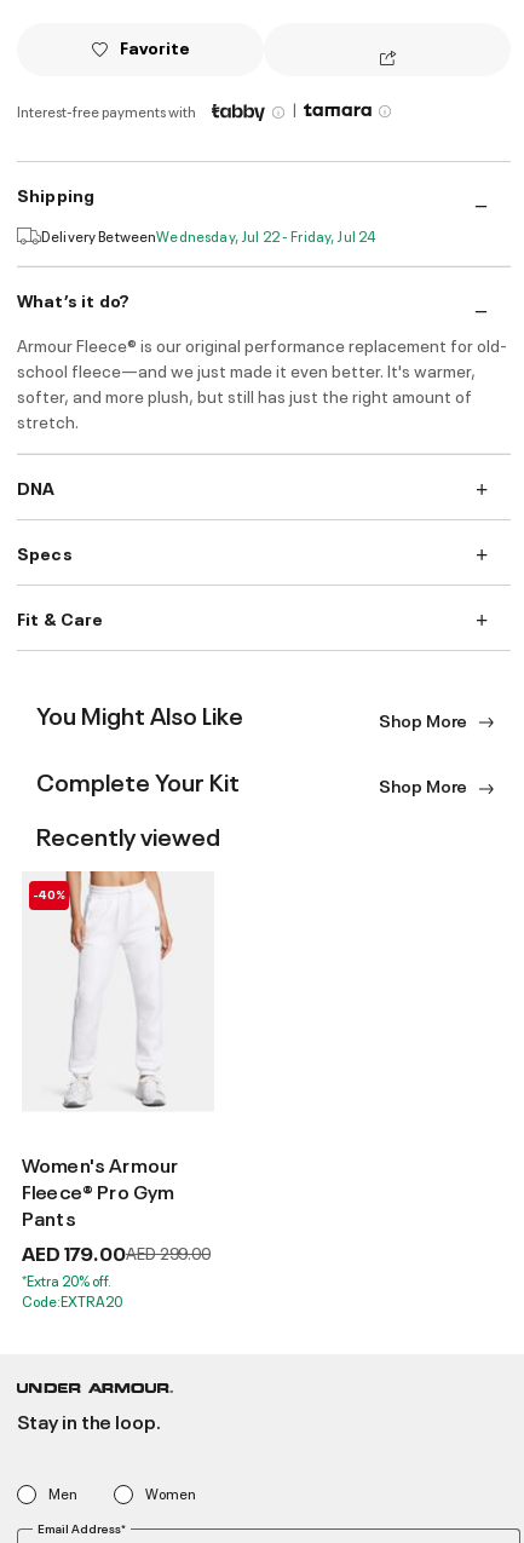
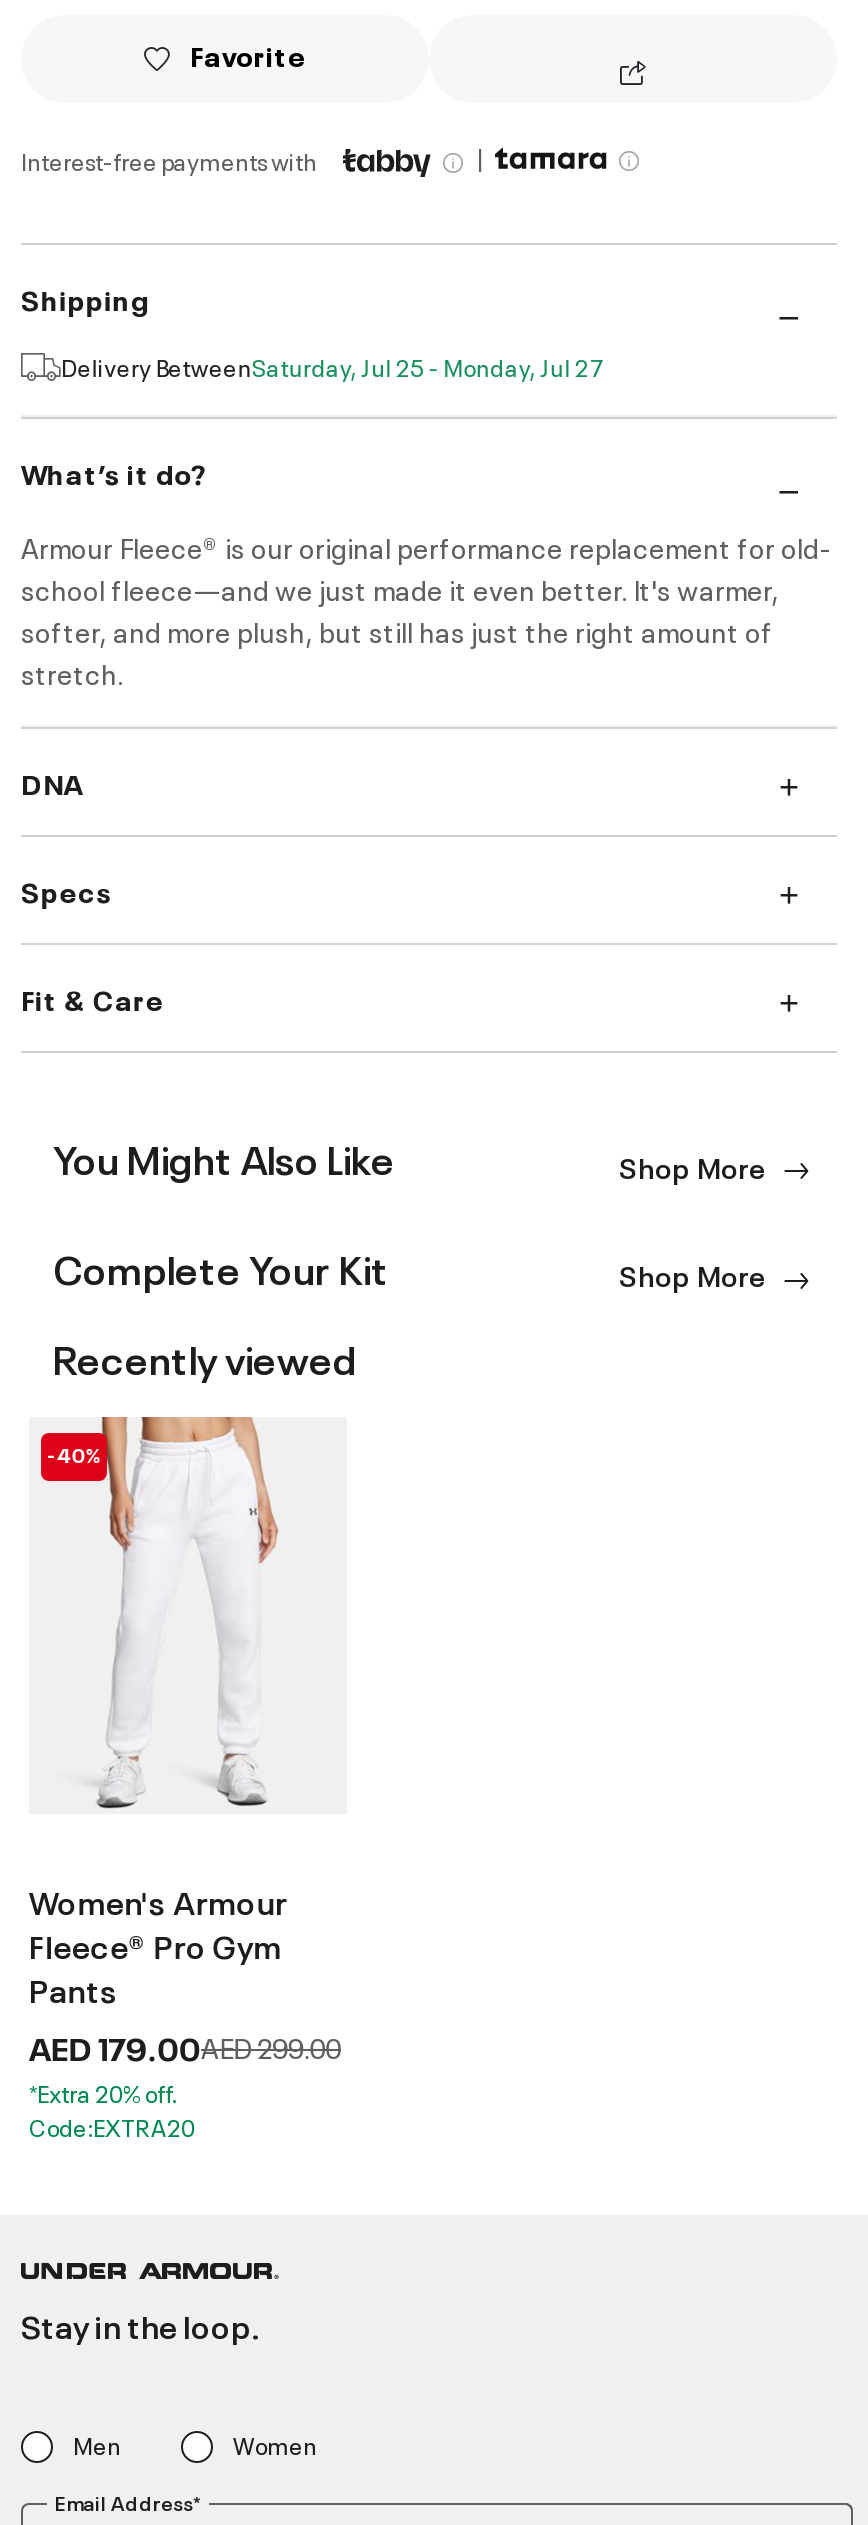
- Delivery BetweenWednesday, Jul 22 - Friday, Jul 24
+ Delivery BetweenSaturday, Jul 25 - Monday, Jul 27
